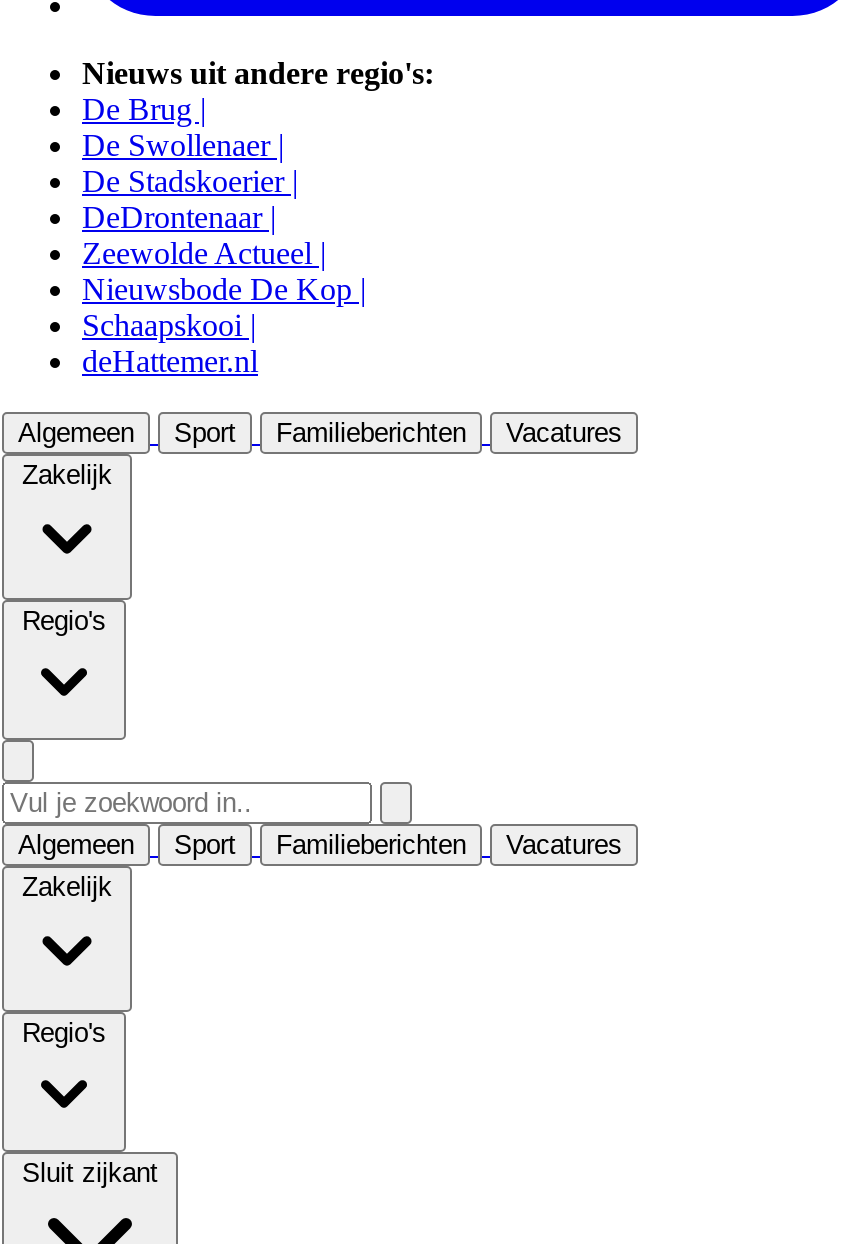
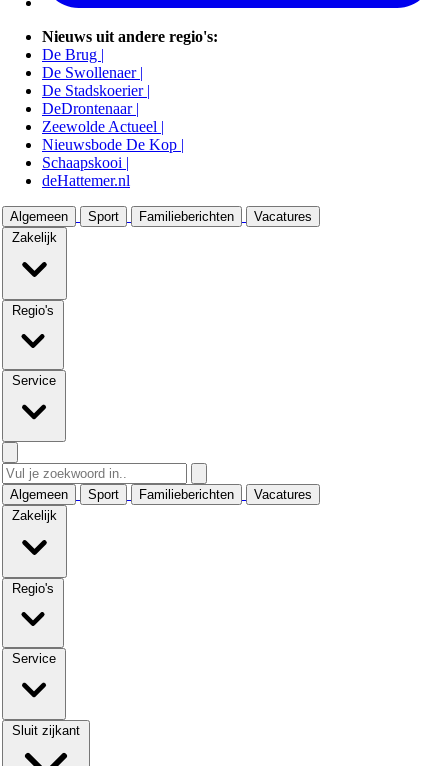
+ Service

+ Service
